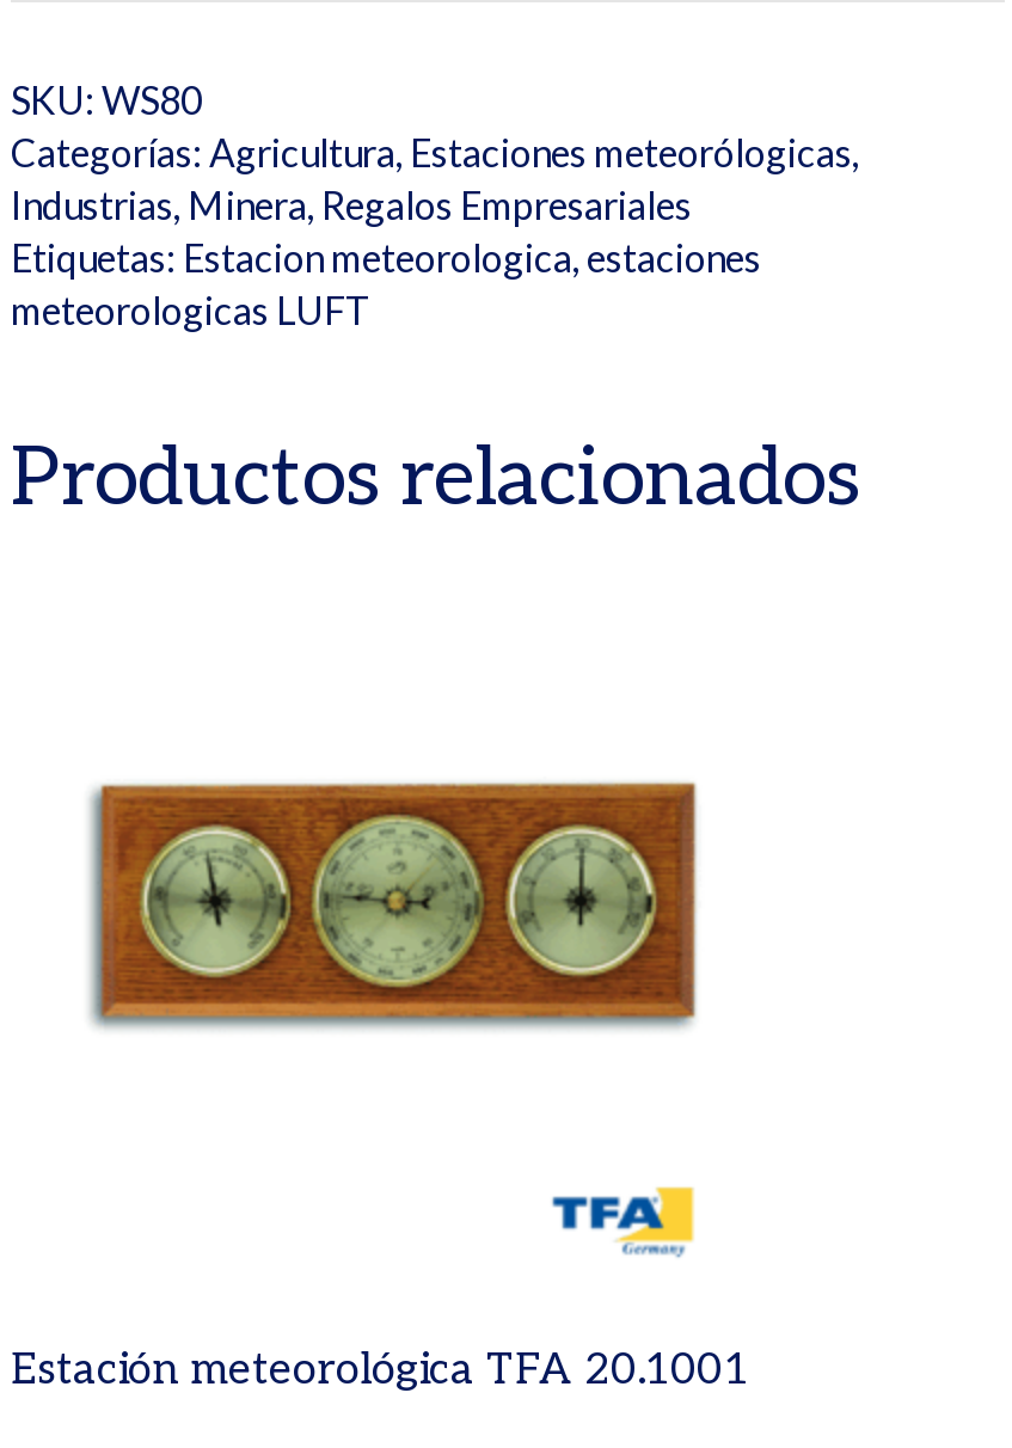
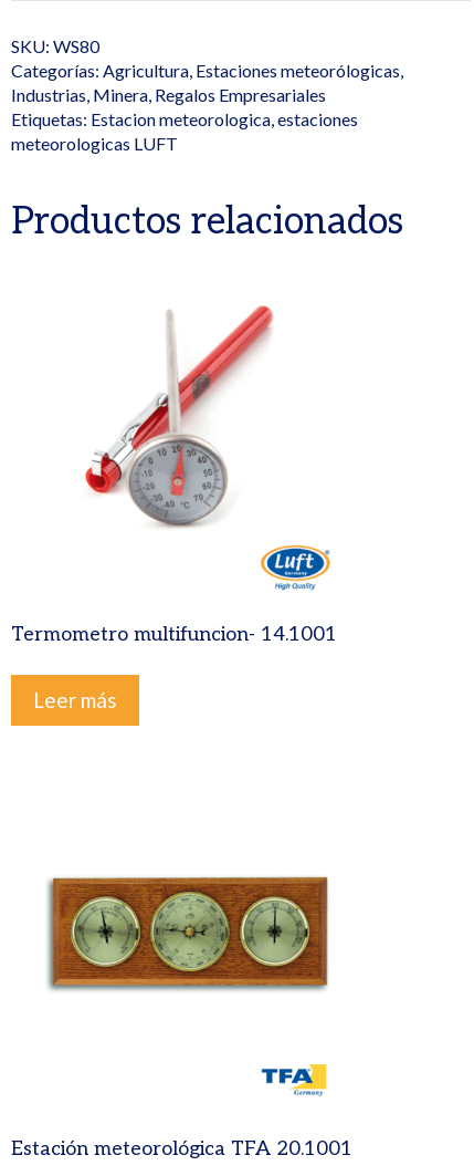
+ [image]
+ Termometro multifuncion- 14.1001
+ Leer más

+ [image]
